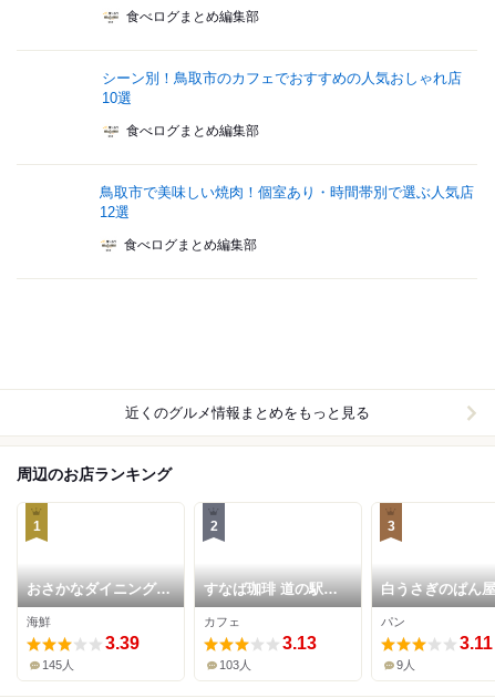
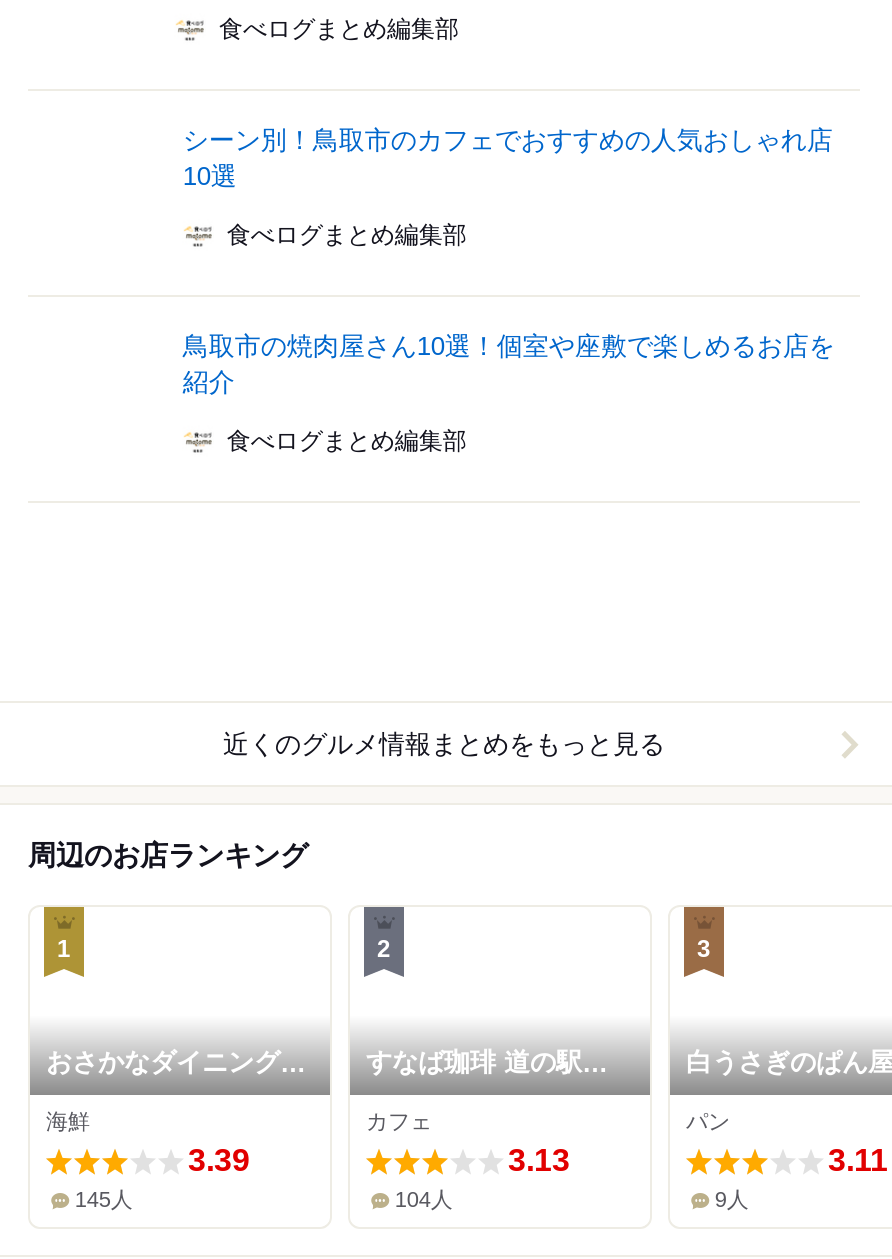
- 鳥取市で美味しい焼肉！個室あり・時間帯別で選ぶ人気店
- 12選
+ 鳥取市の焼肉屋さん10選！個室や座敷で楽しめるお店を
+ 紹介

- 103人
+ 104人
